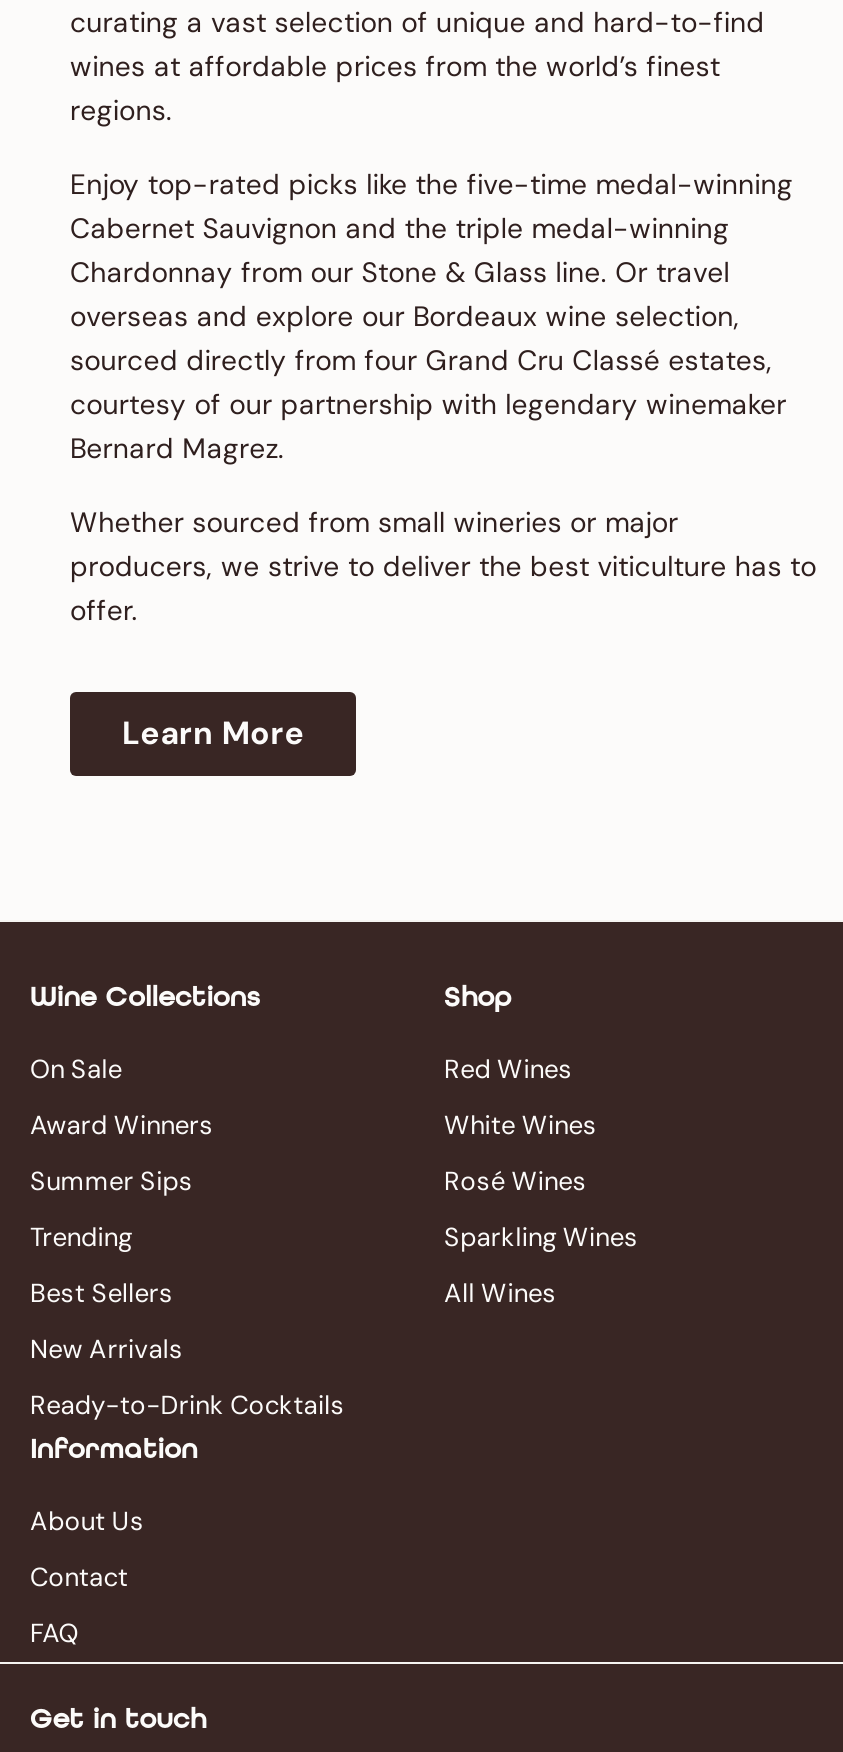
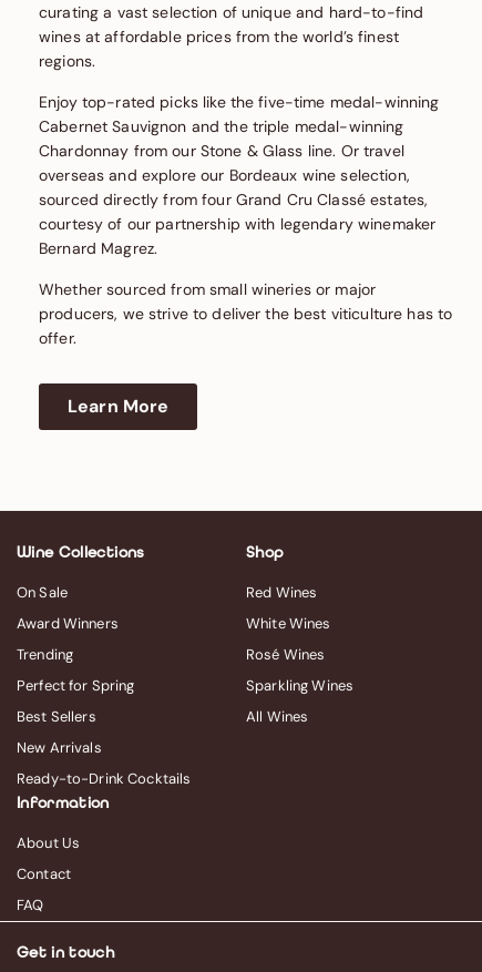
- Summer Sips

moved up: Trending

+ Perfect for Spring
